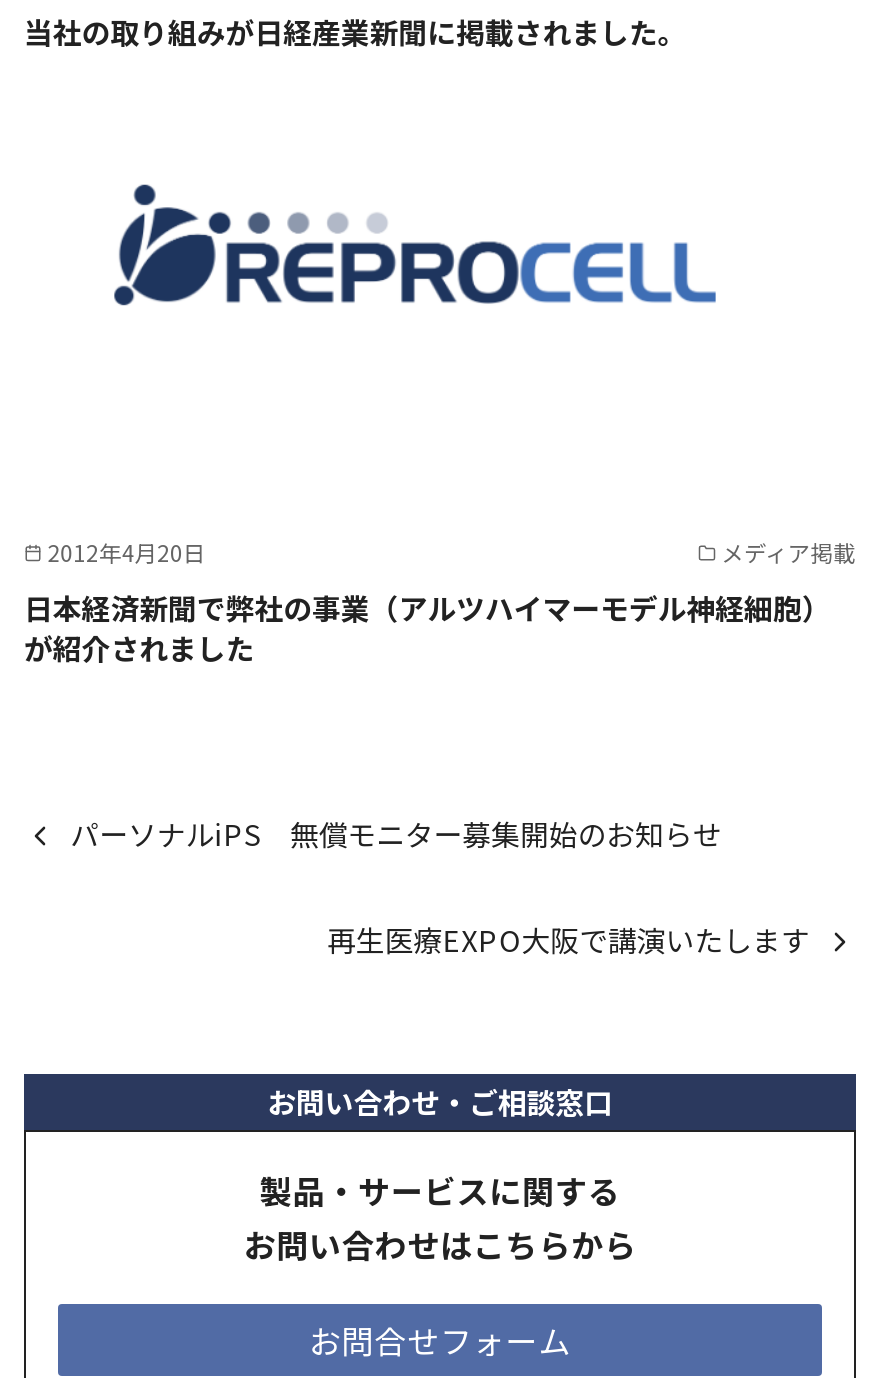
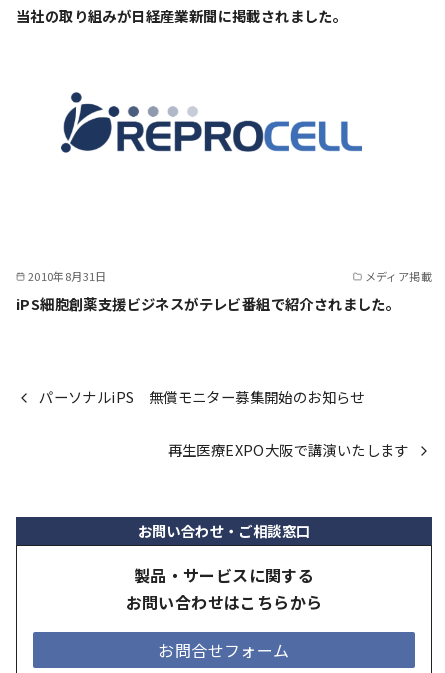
- 2012年4月20日
+ 2010年8月31日

- 日本経済新聞で弊社の事業（アルツハイマーモデル神経細胞）
- が紹介されました
+ iPS細胞創薬支援ビジネスがテレビ番組で紹介されました。
